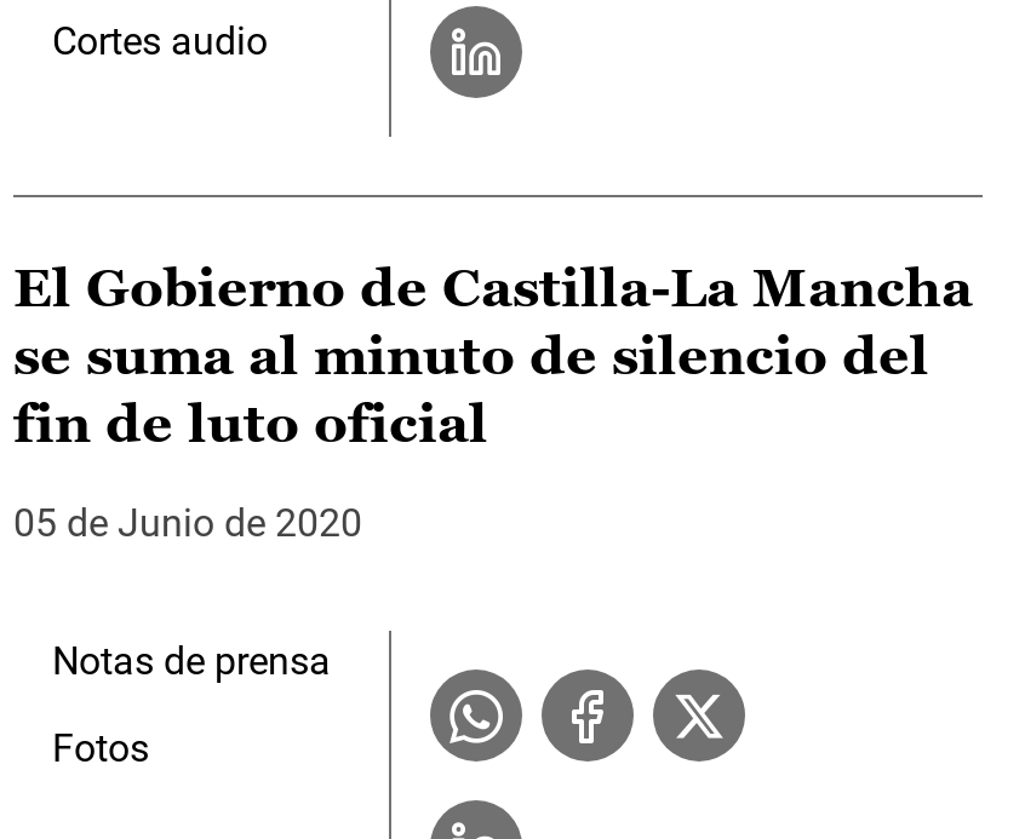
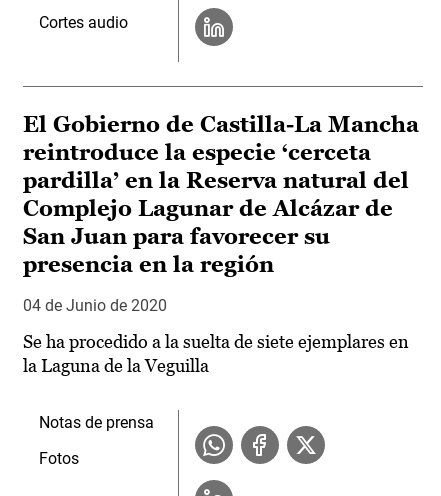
- se suma al minuto de silencio del
- fin de luto oficial
- 05 de Junio de 2020
+ reintroduce la especie ‘cerceta
+ pardilla’ en la Reserva natural del
+ Complejo Lagunar de Alcázar de
+ San Juan para favorecer su
+ presencia en la región
+ 04 de Junio de 2020
+ Se ha procedido a la suelta de siete ejemplares en
+ la Laguna de la Veguilla
